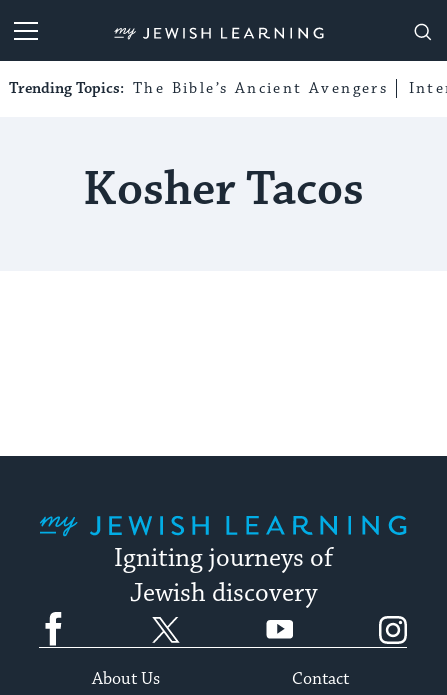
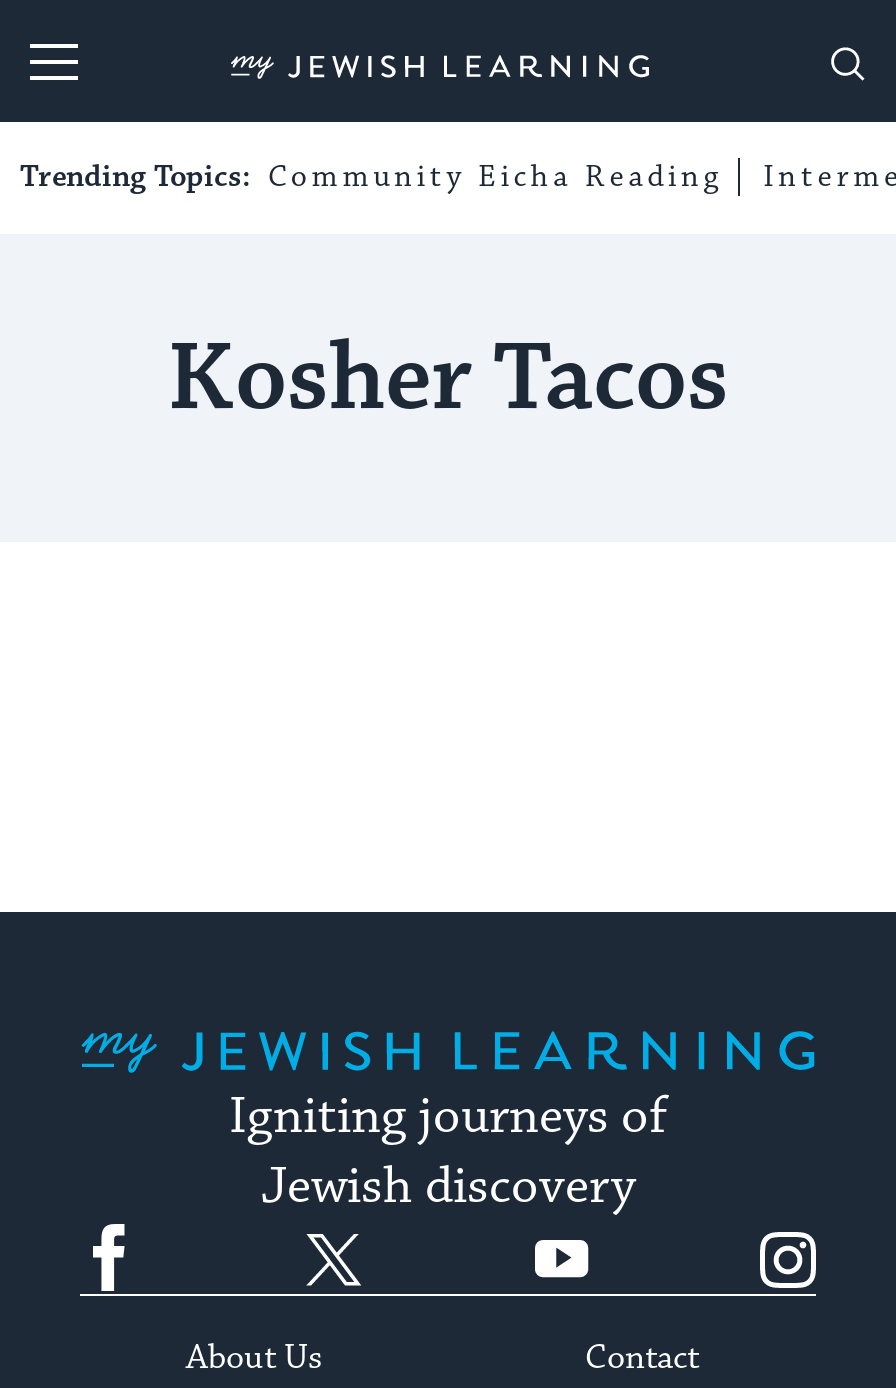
- Trending Topics: The Bible’s Ancient Avengers
+ Trending Topics: Community Eicha Reading
